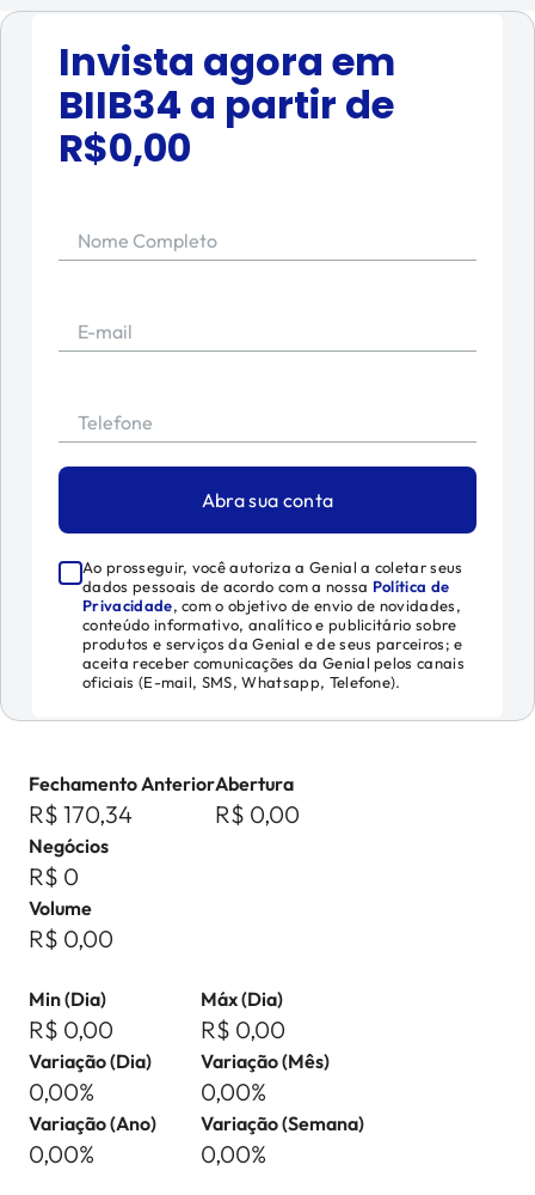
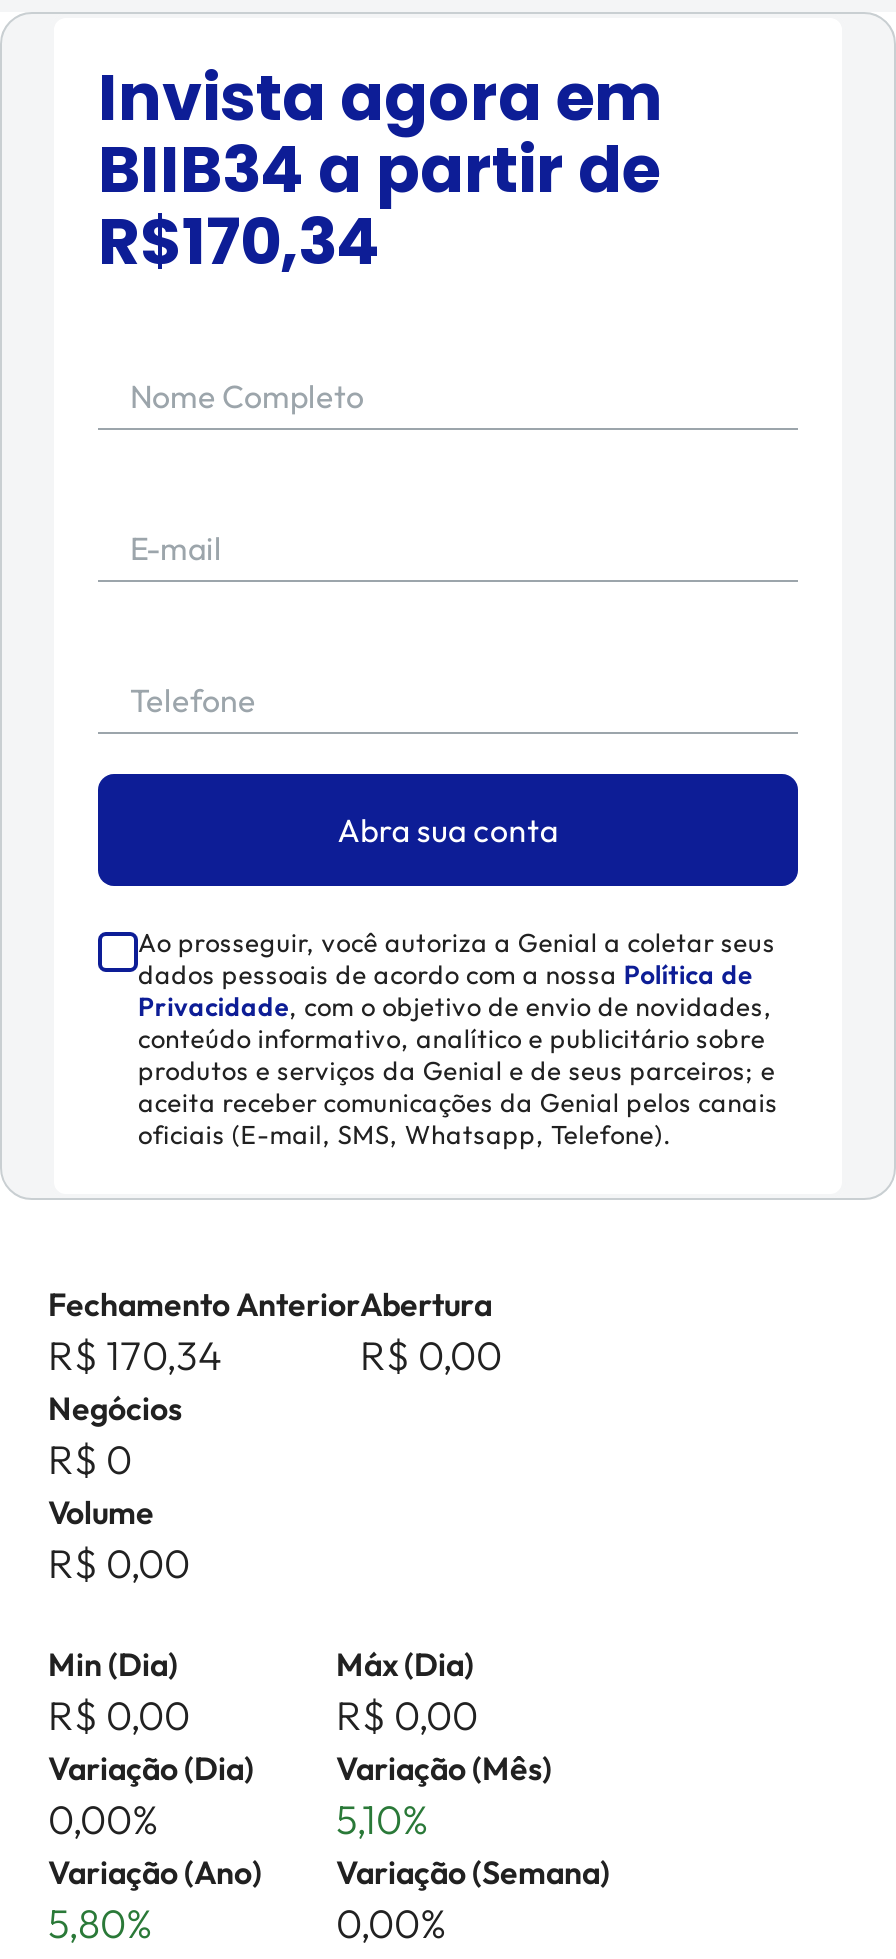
- R$0,00
+ R$170,34

- 0,00%
+ 5,10%

- 0,00%
+ 5,80%
